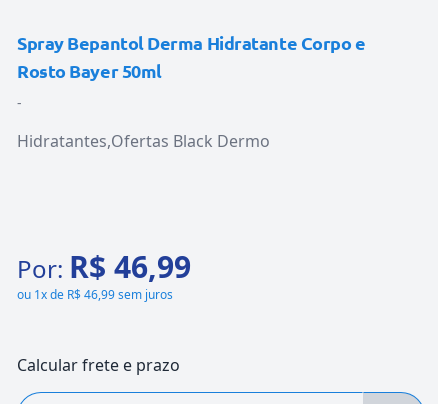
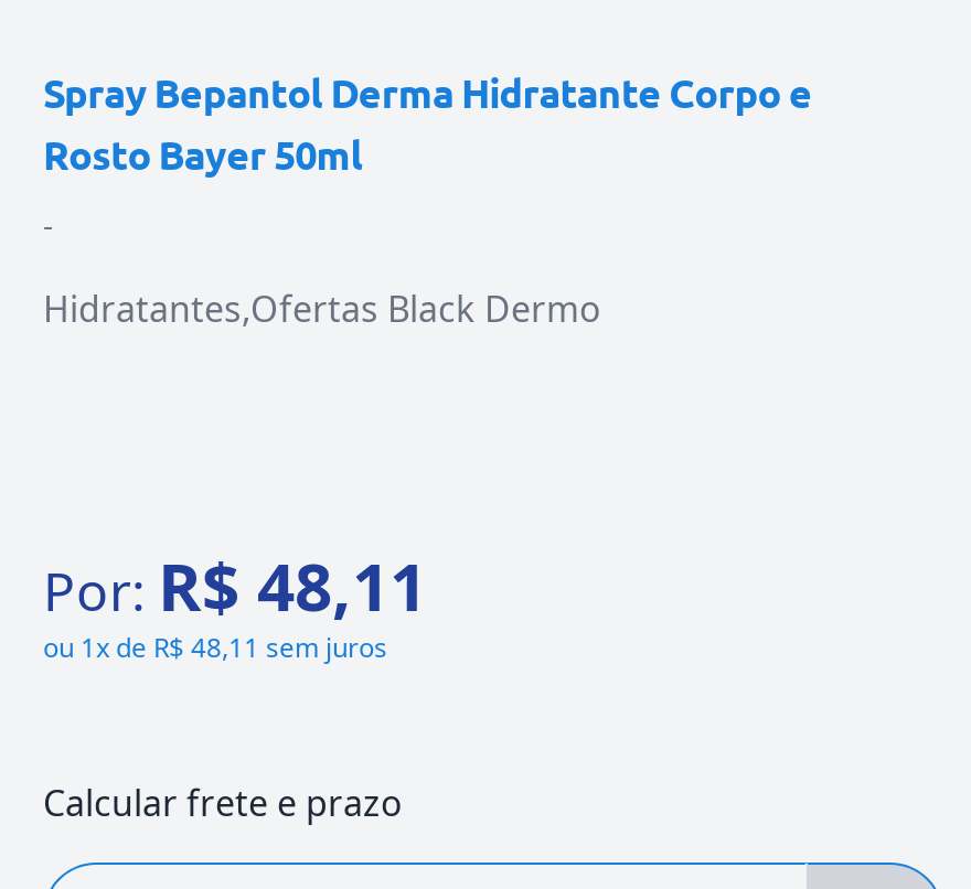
- Por: R$ 46,99
+ Por: R$ 48,11

- ou 1x de R$ 46,99 sem juros
+ ou 1x de R$ 48,11 sem juros
